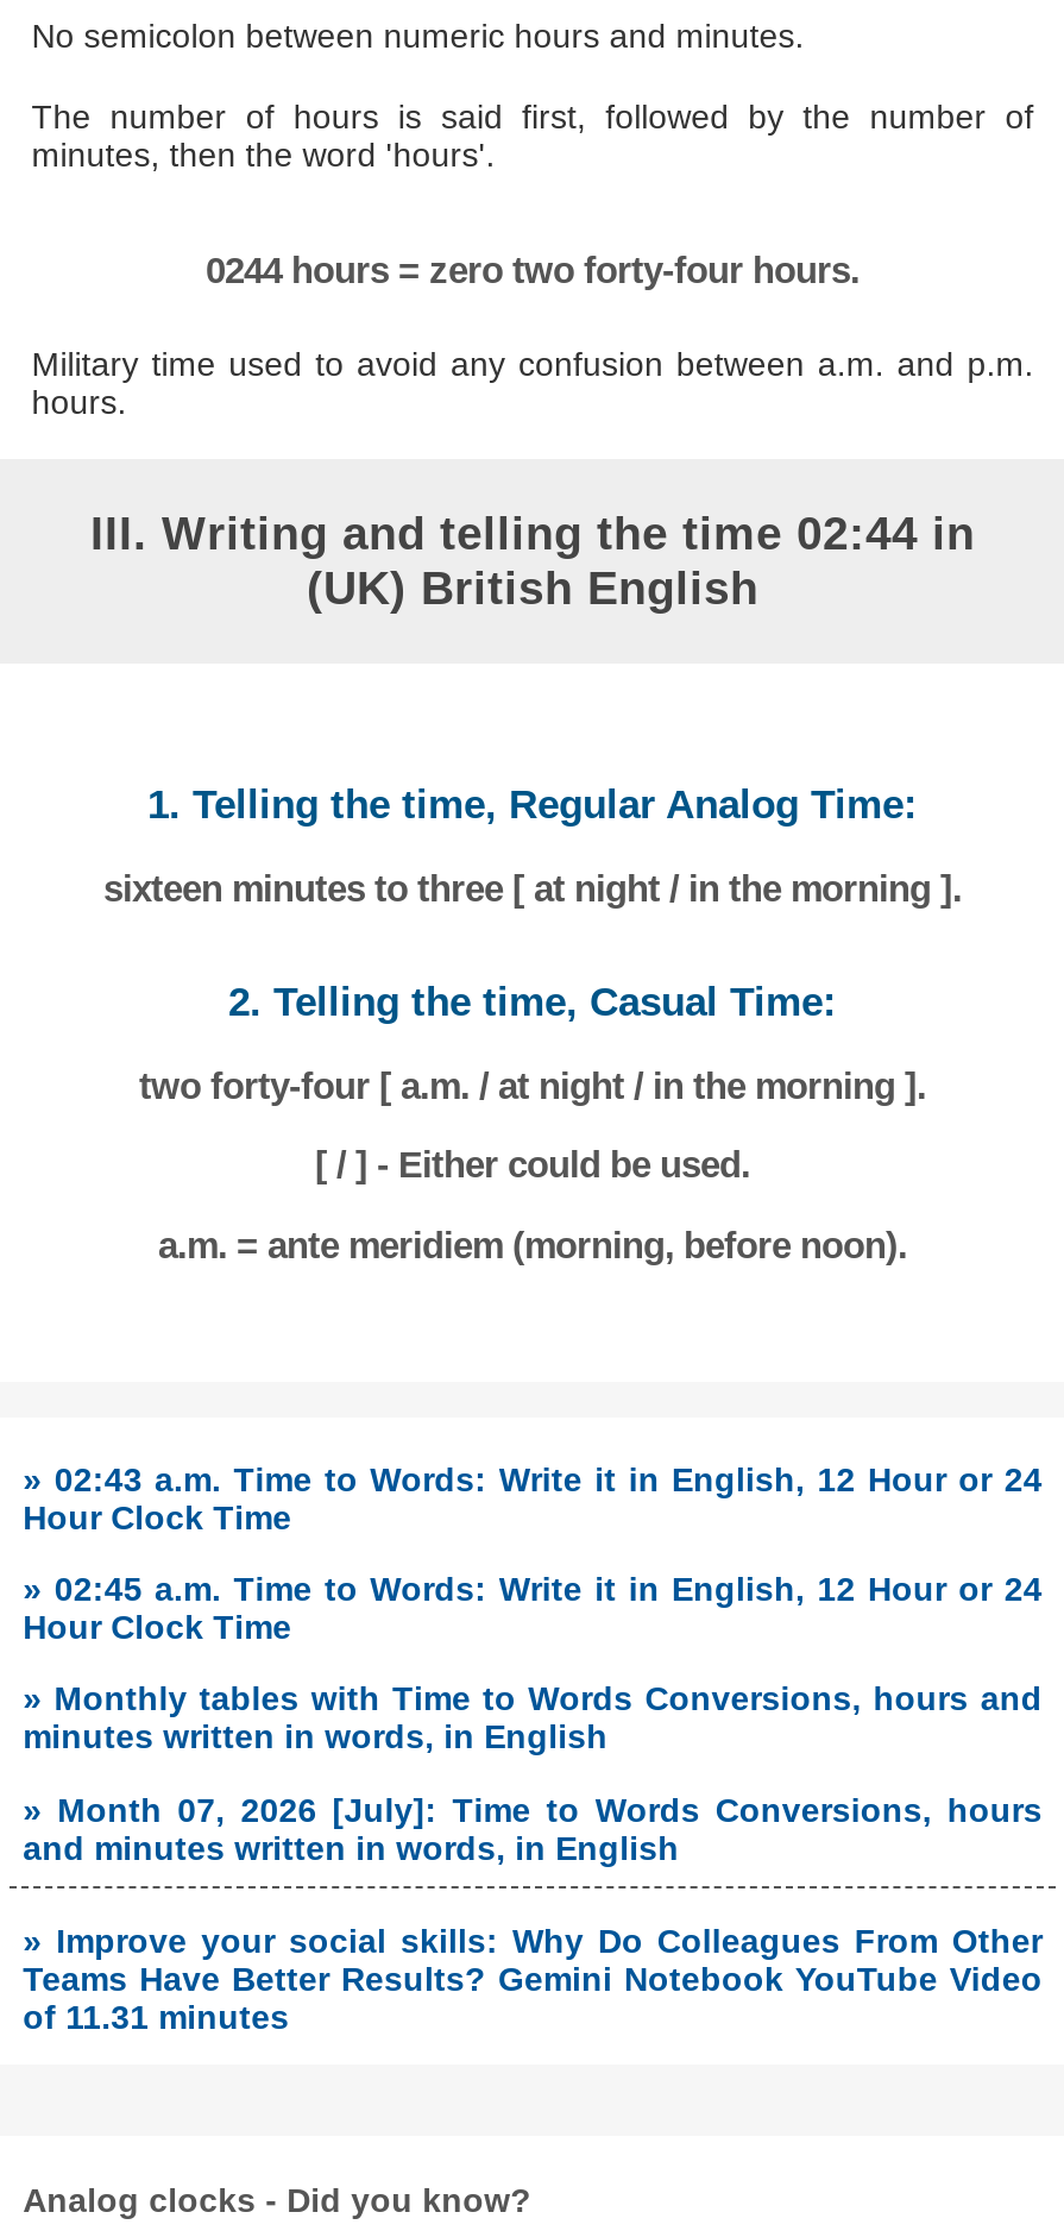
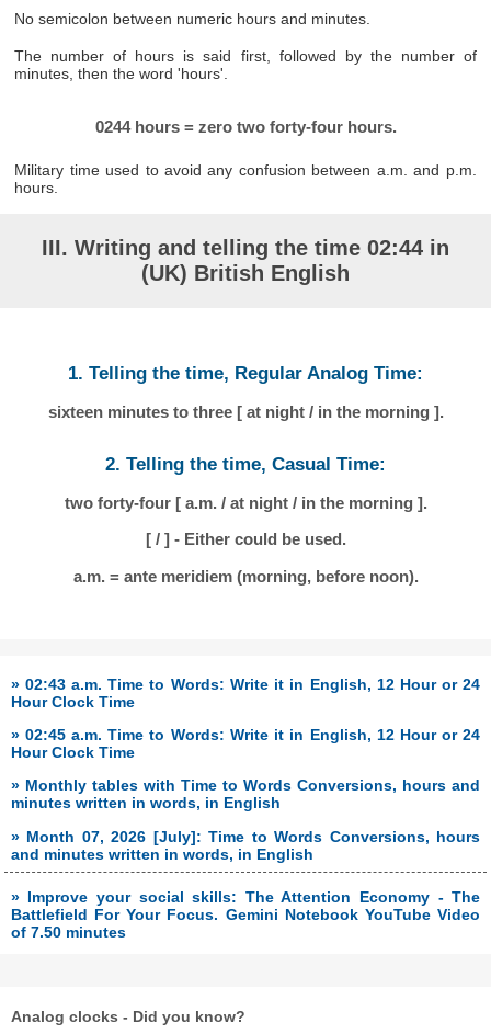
- » Improve your social skills: Why Do Colleagues From Other
+ » Improve your social skills: The Attention Economy - The

- Teams Have Better Results? Gemini Notebook YouTube Video
+ Battlefield For Your Focus. Gemini Notebook YouTube Video

- of 11.31 minutes
+ of 7.50 minutes
